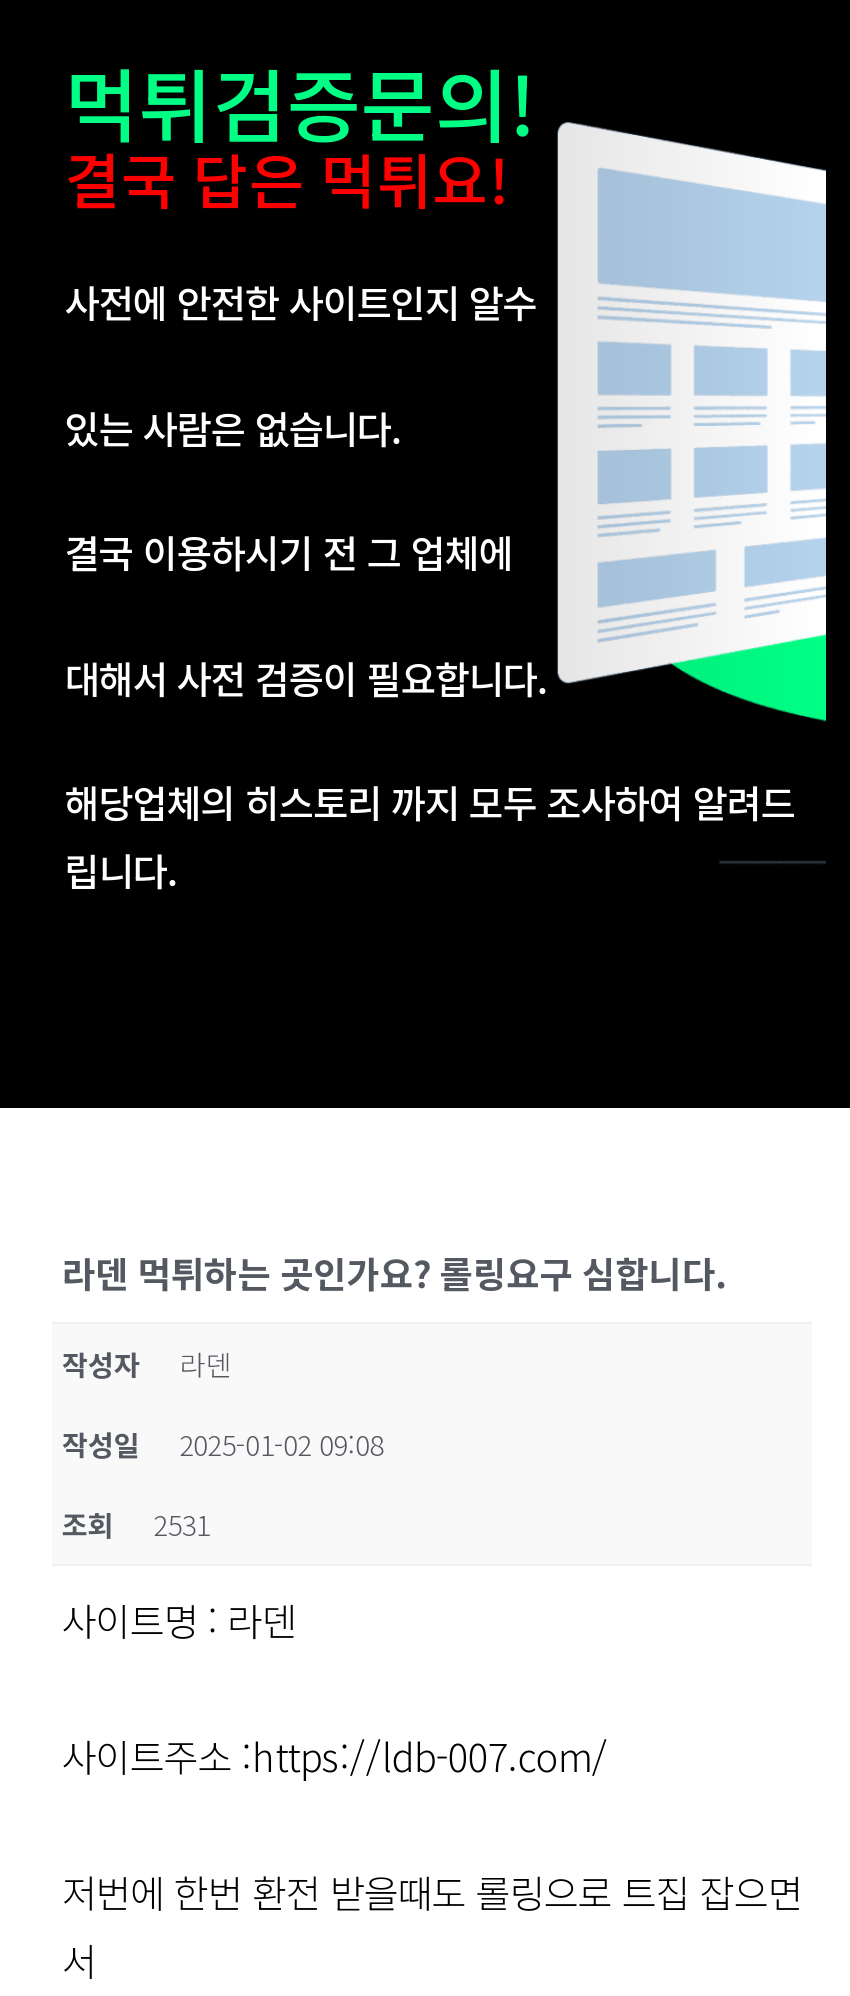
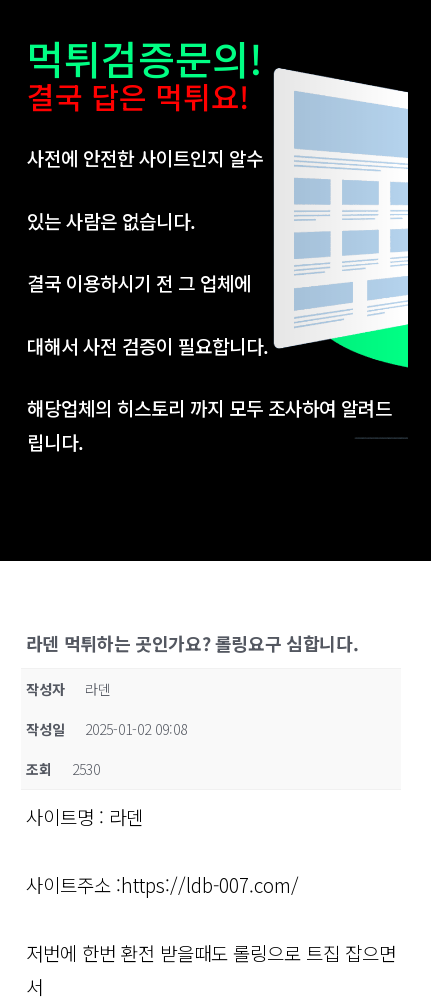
- 조회 2531
+ 조회 2530
